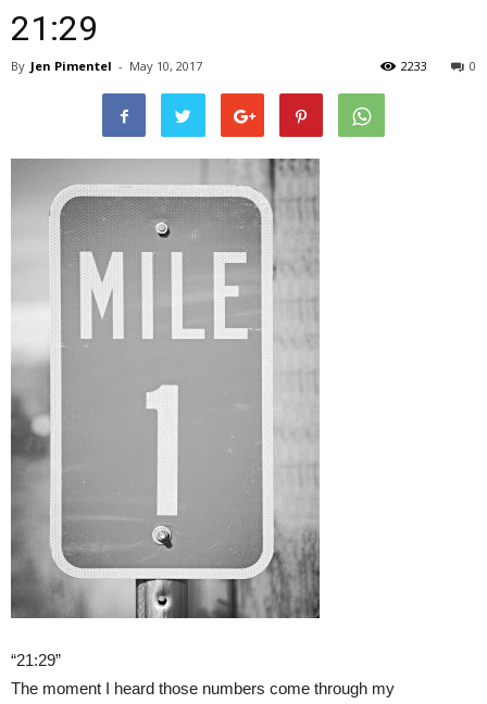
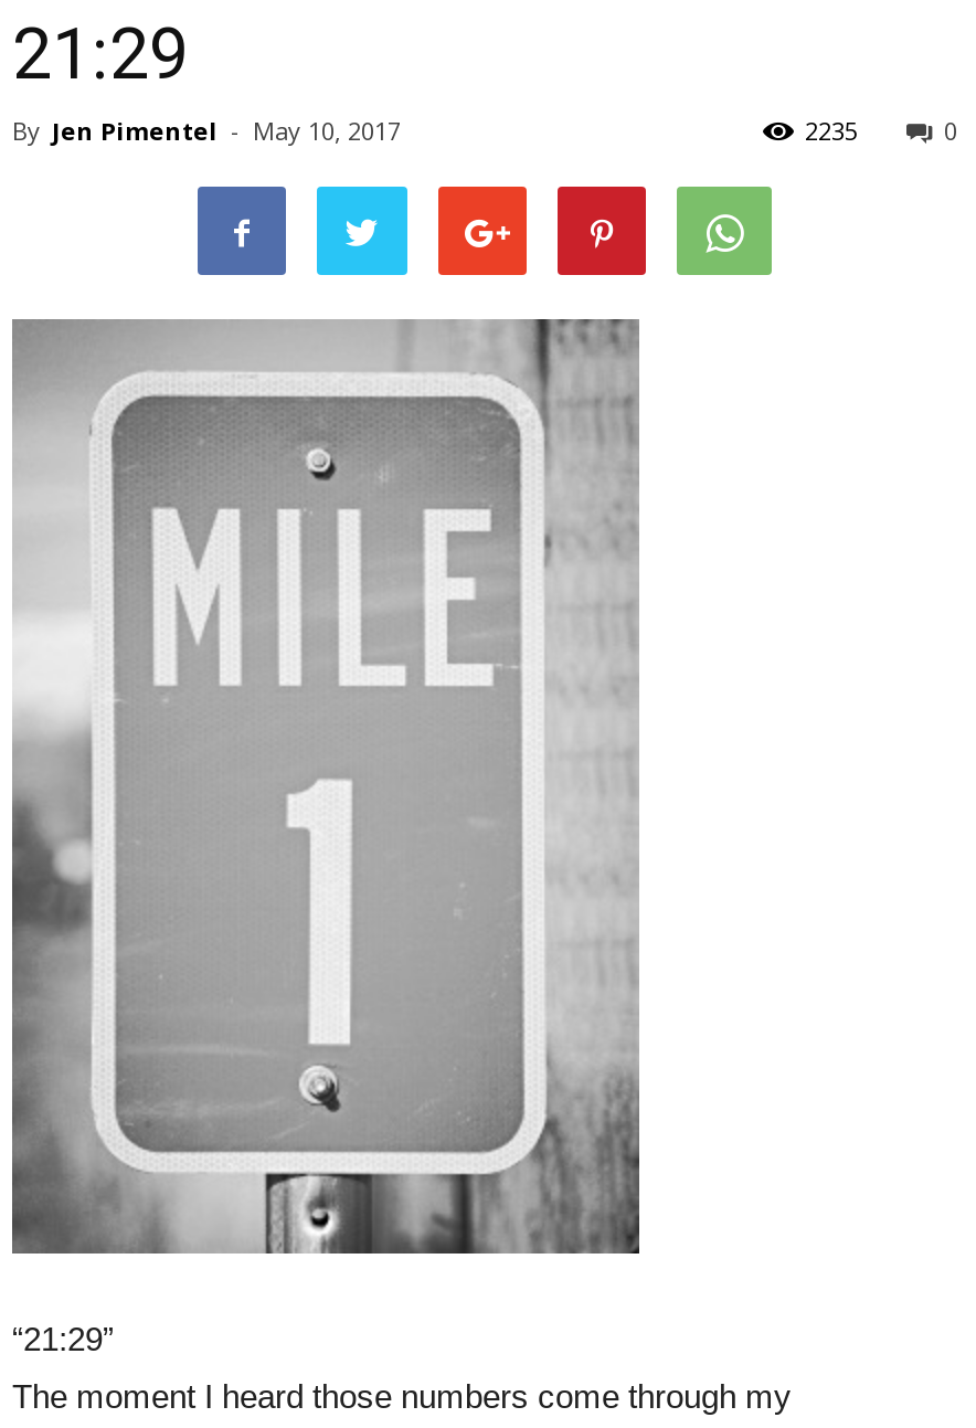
- 2233
+ 2235
